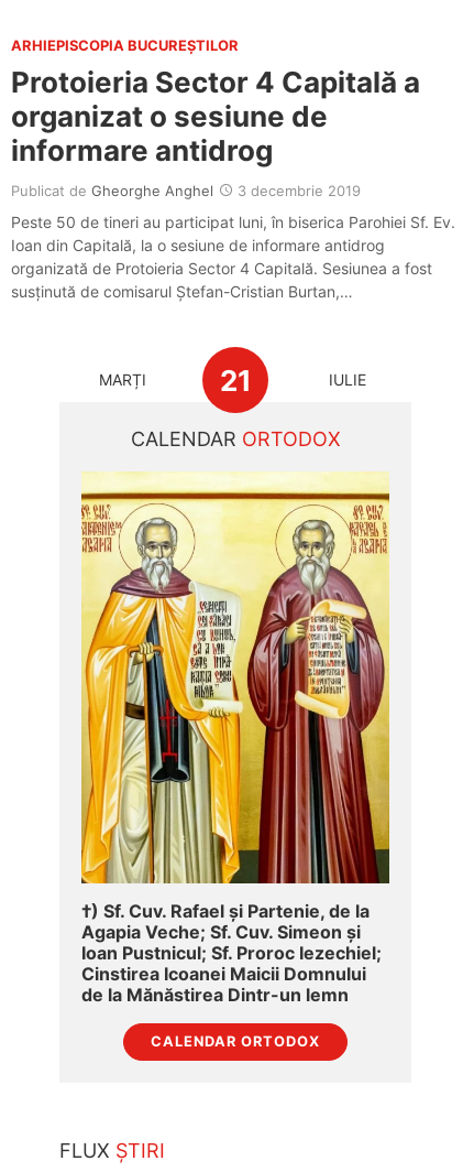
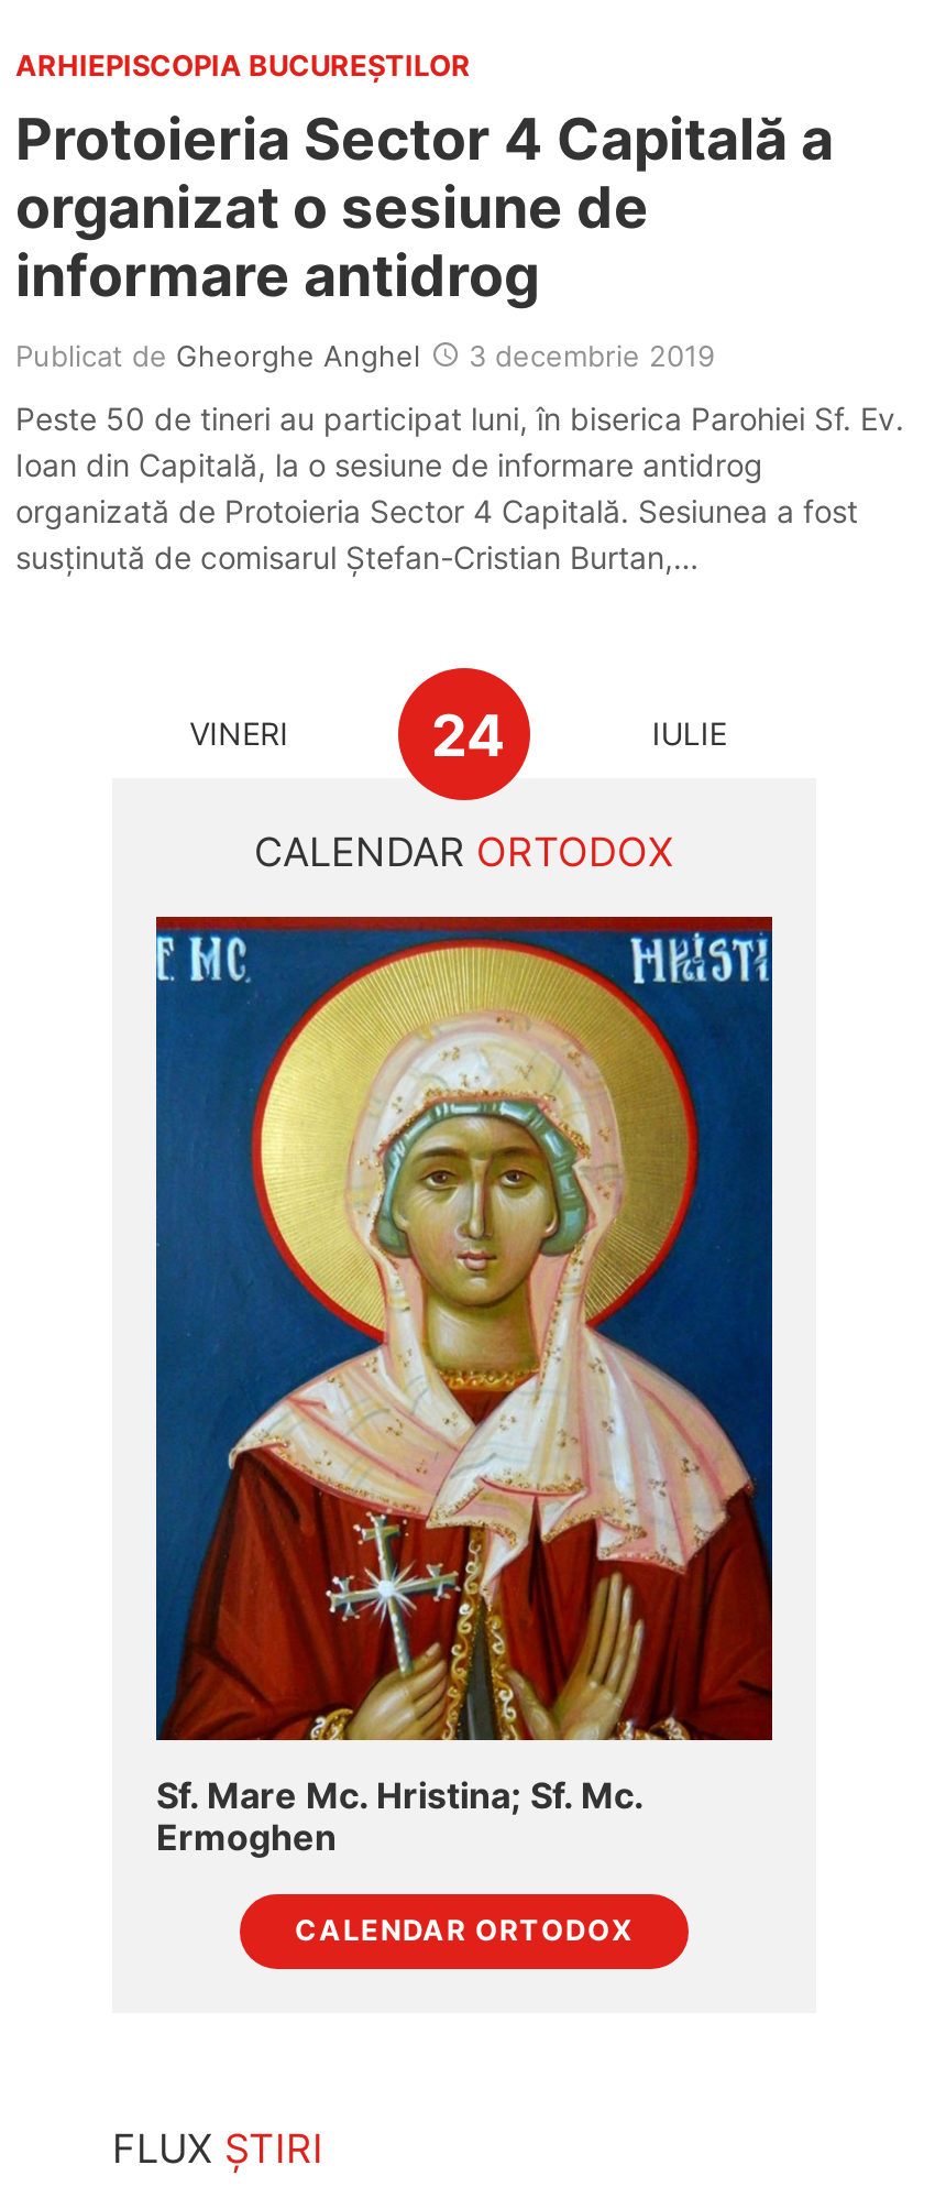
- MARȚI
- 21
+ VINERI
+ 24

- [image]
- †) Sf. Cuv. Rafael și Partenie, de la
- Agapia Veche; Sf. Cuv. Simeon și
- Ioan Pustnicul; Sf. Proroc Iezechiel;
- Cinstirea Icoanei Maicii Domnului
- de la Mănăstirea Dintr-un lemn
+ [image]
+ Sf. Mare Mc. Hristina; Sf. Mc.
+ Ermoghen
